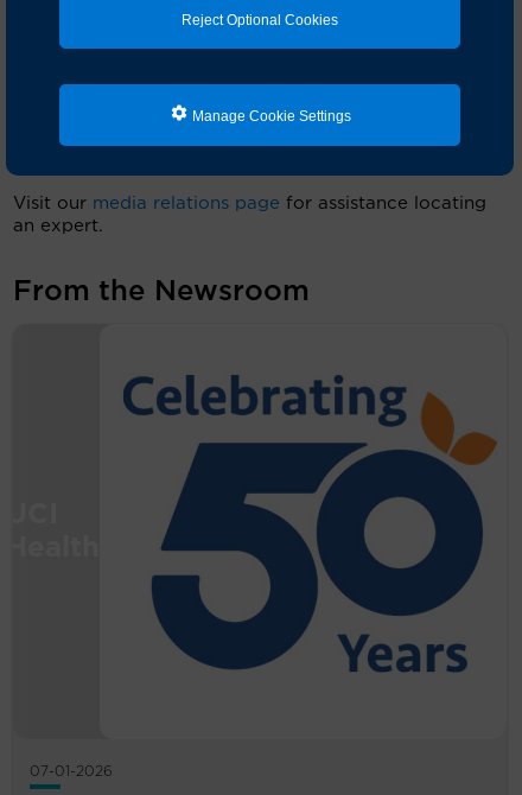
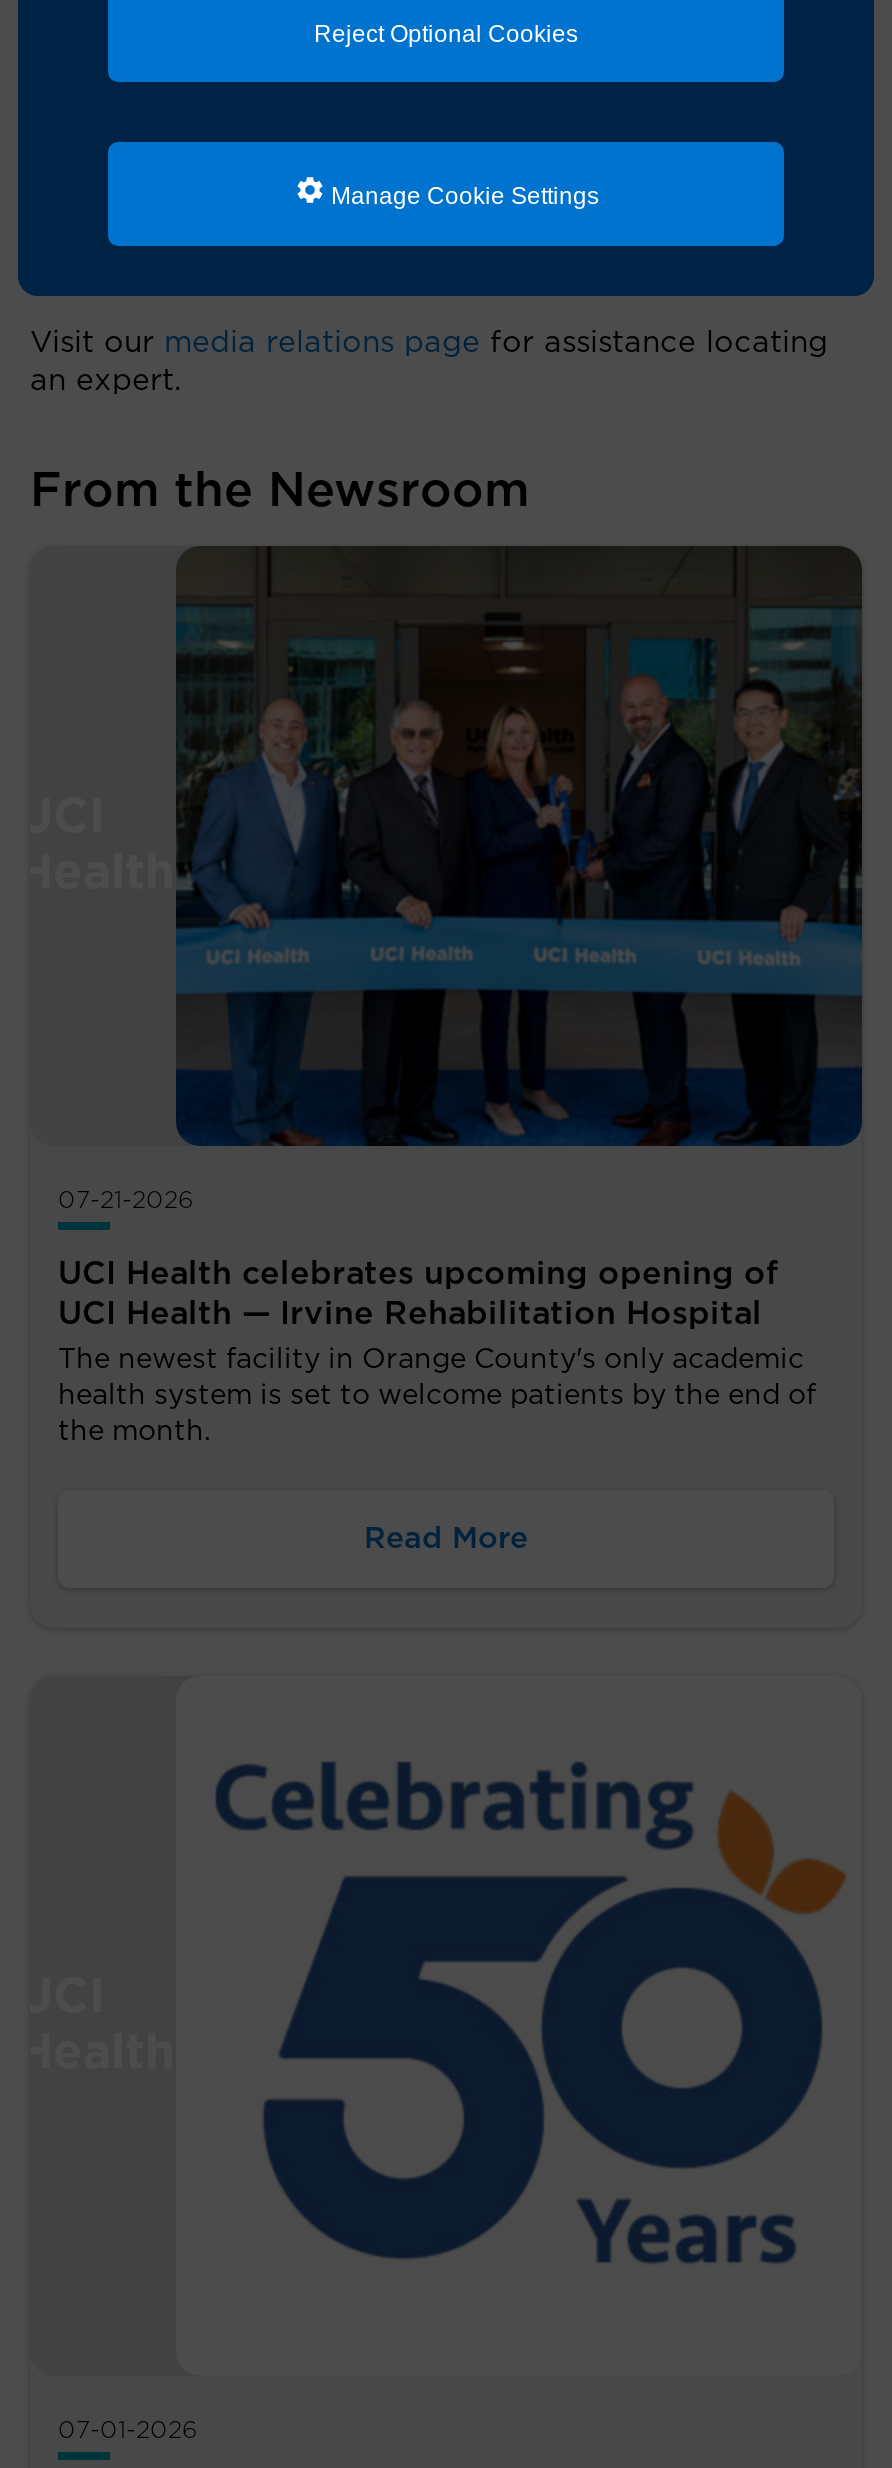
+ [image]
+ 07-21-2026
+ UCI Health celebrates upcoming opening of
+ UCI Health — Irvine Rehabilitation Hospital
+ The newest facility in Orange County's only academic
+ health system is set to welcome patients by the end of
+ the month.

+ Read More
